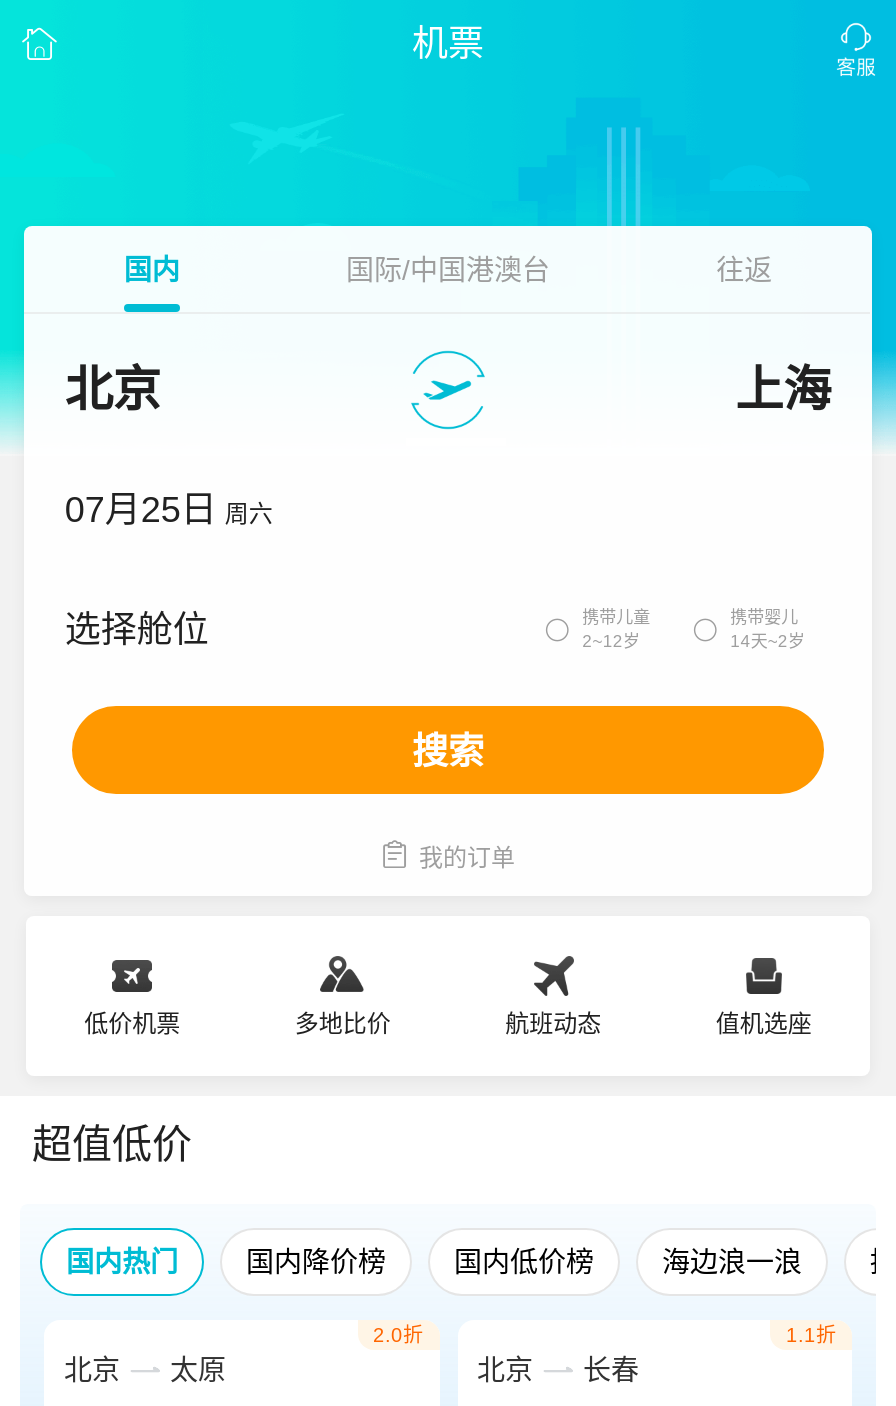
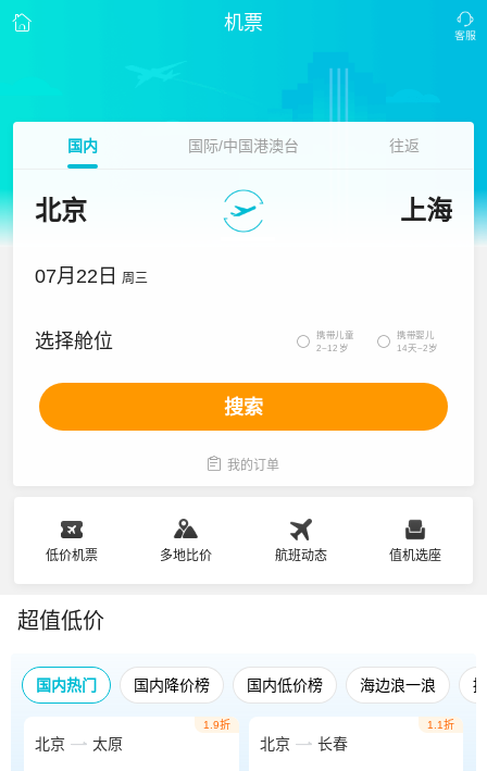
- 07月25日 周六
+ 07月22日 周三

- 2.0折
+ 1.9折
